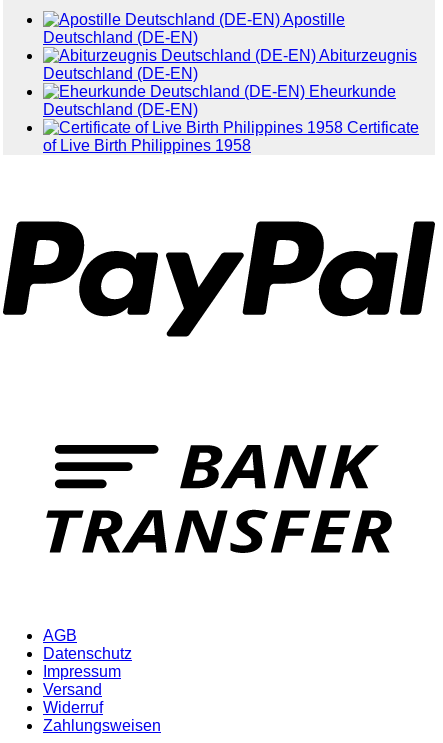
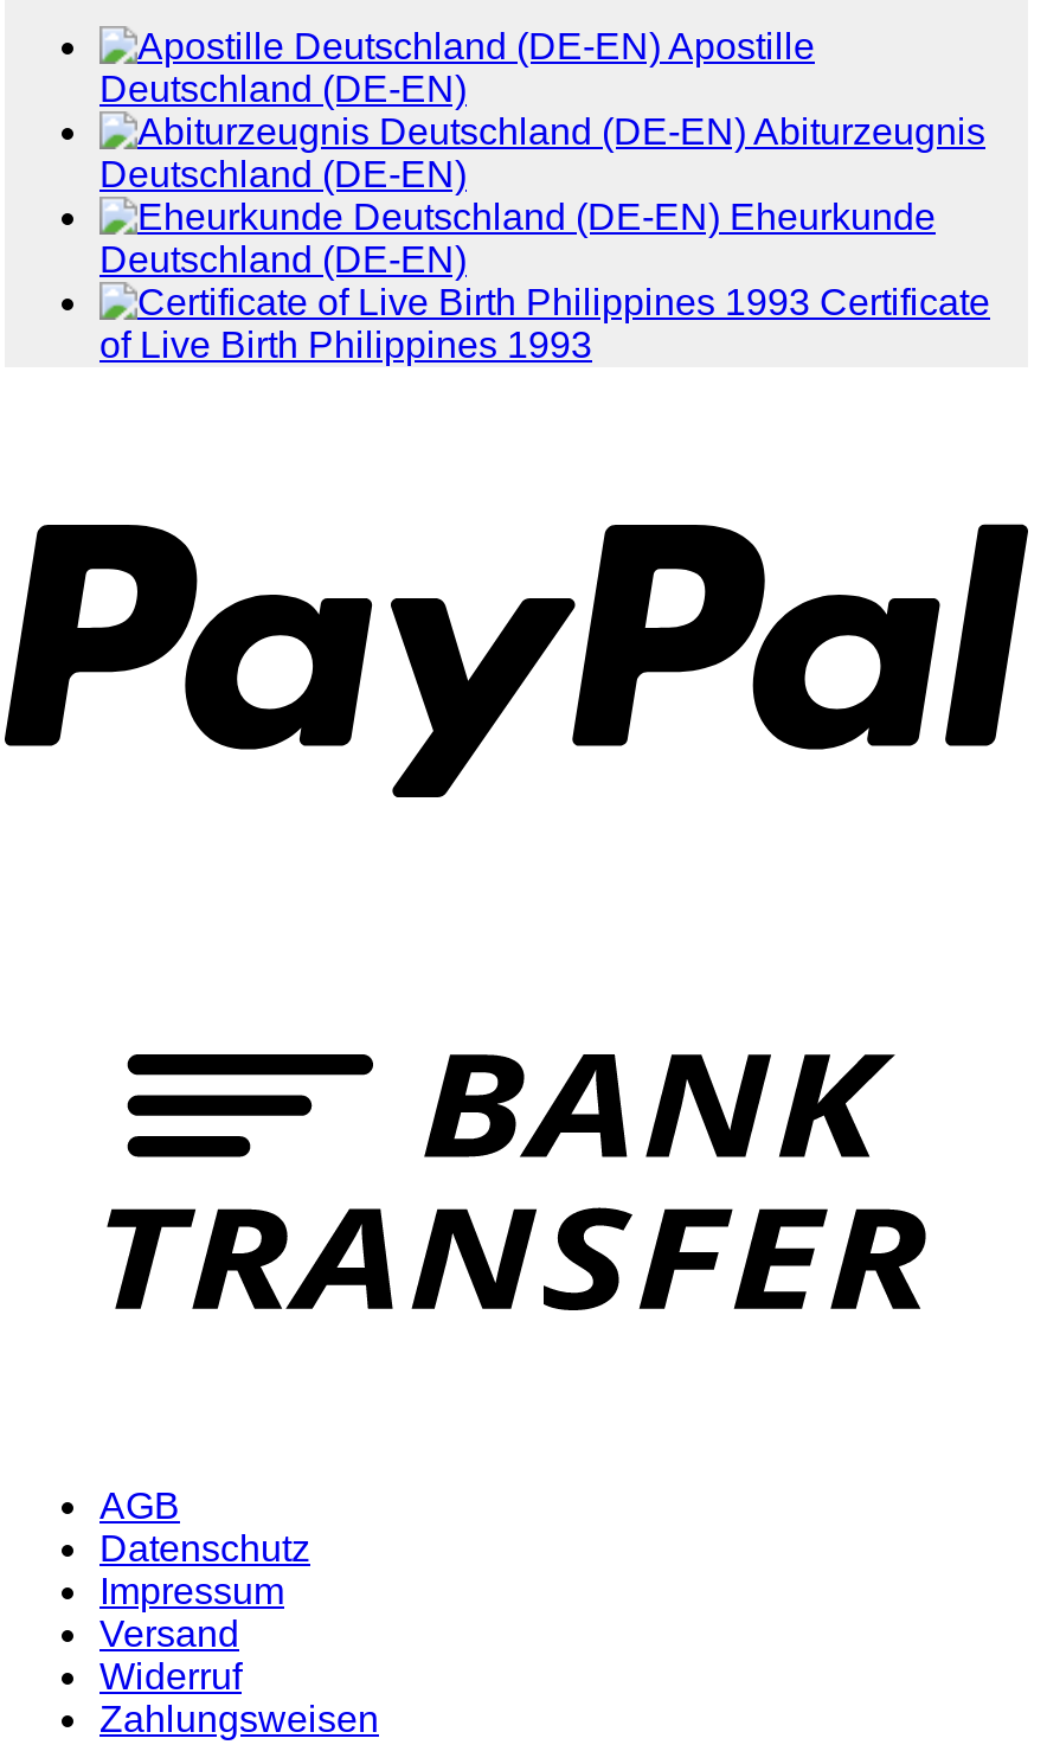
- of Live Birth Philippines 1958
+ of Live Birth Philippines 1993
